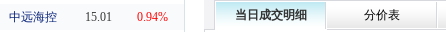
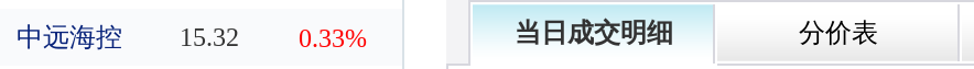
- 15.01
+ 15.32

- 0.94%
+ 0.33%
